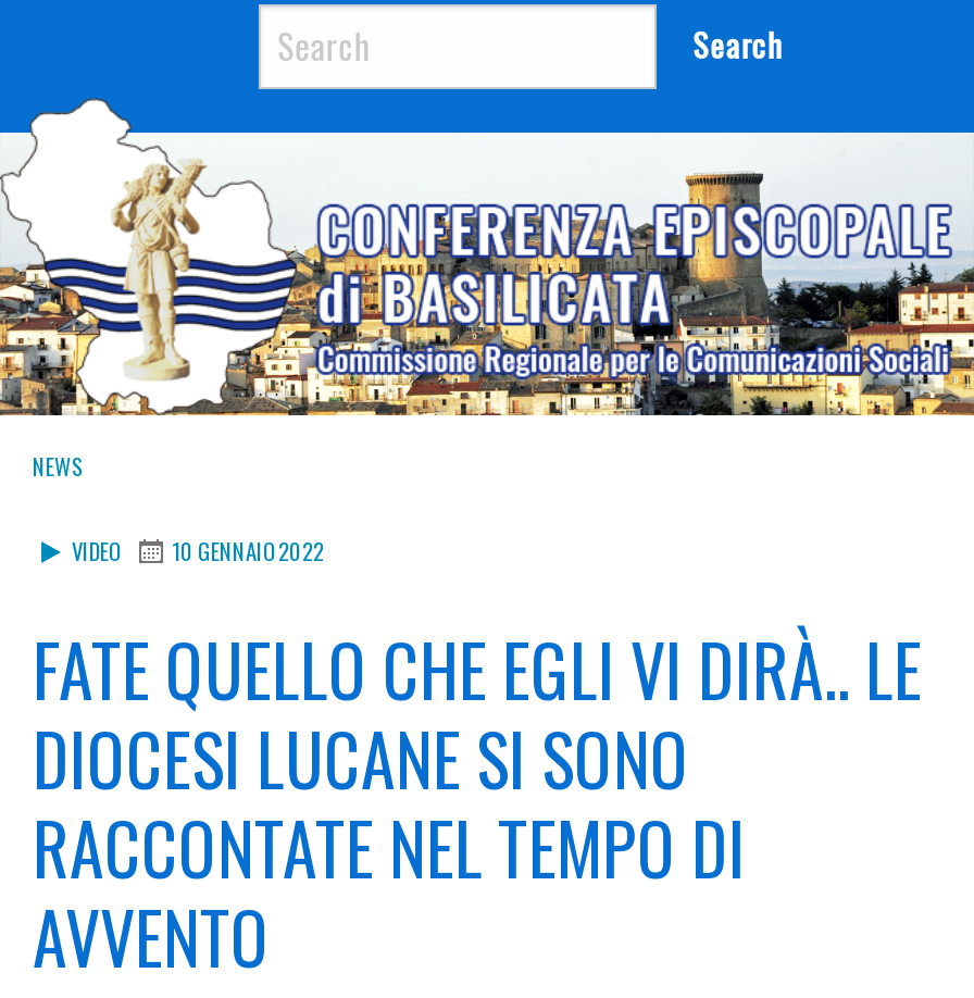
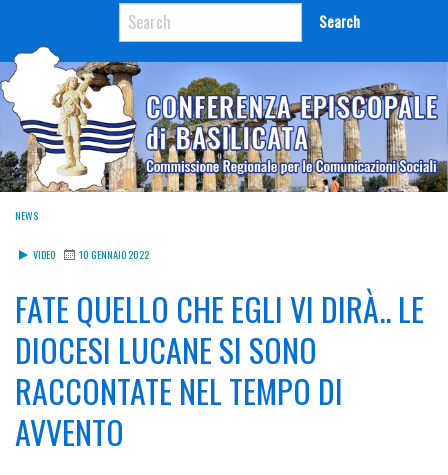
- [image]
+ [image]
